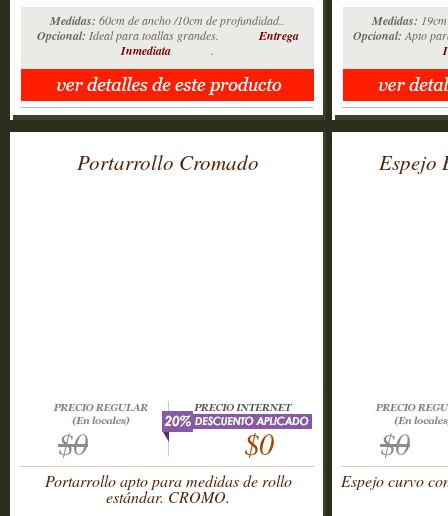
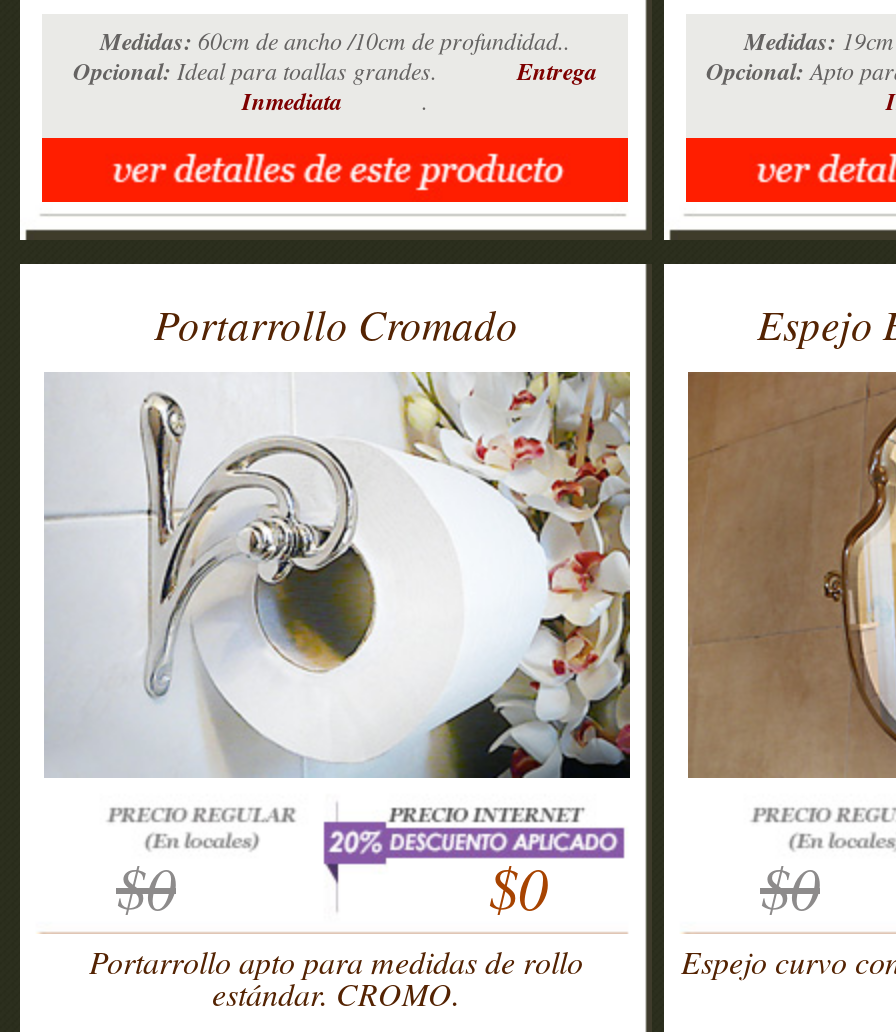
+ [image]

+ [image]
